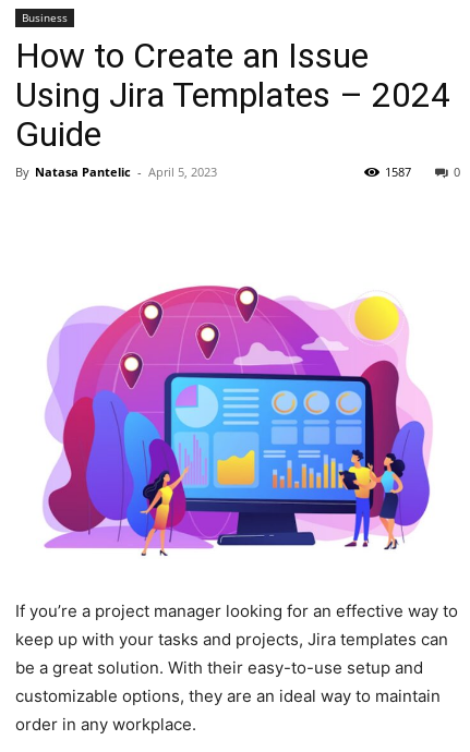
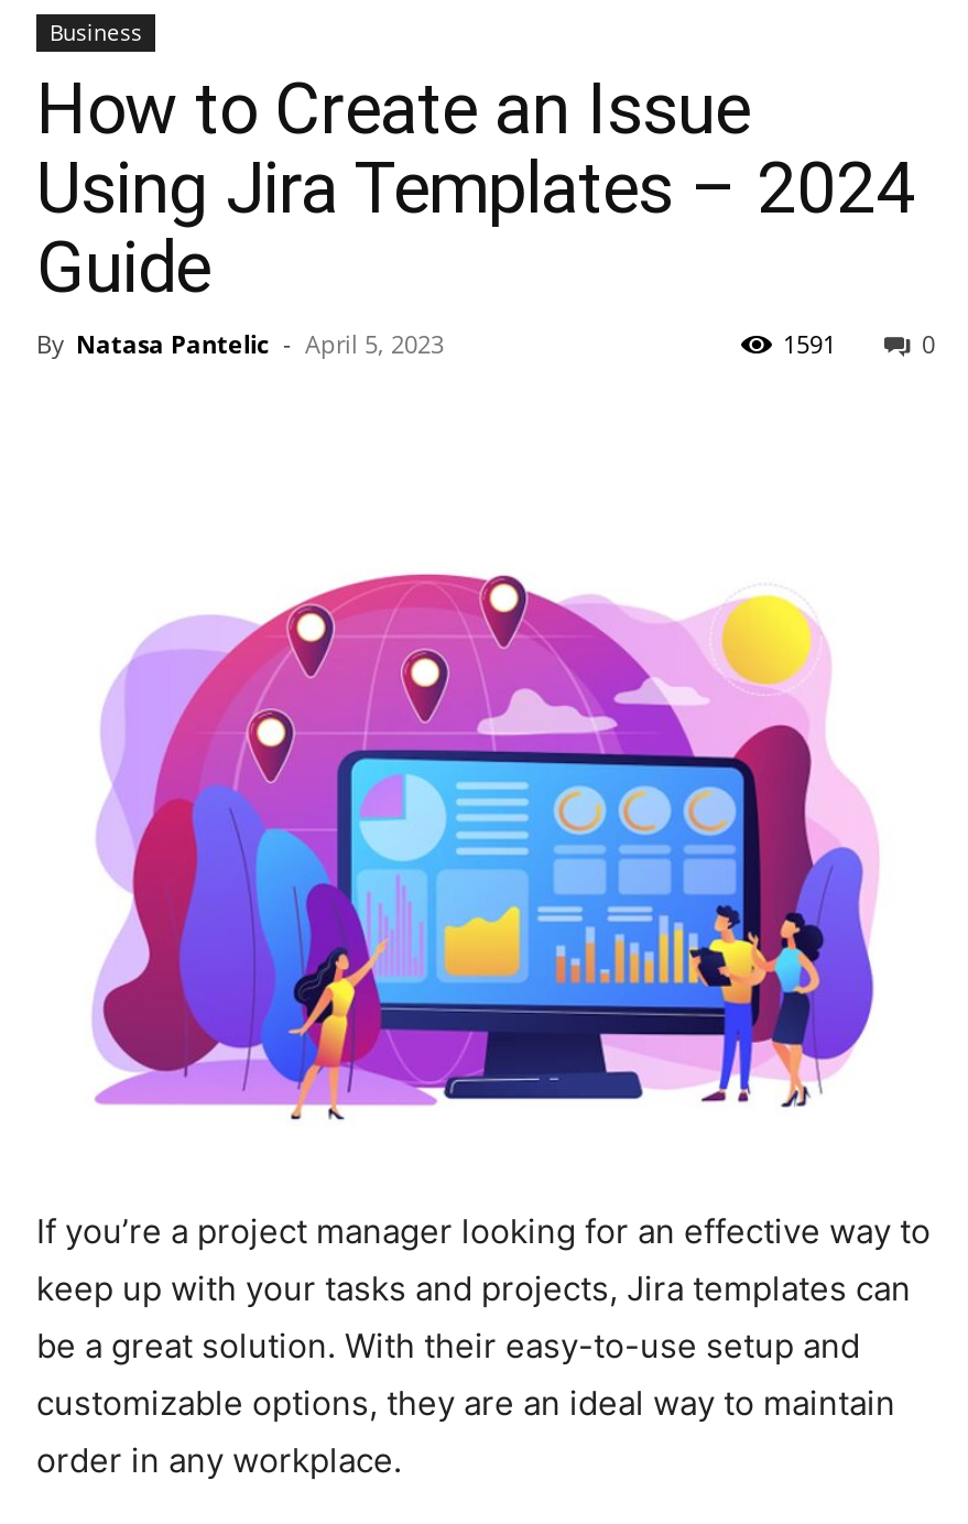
- 1587
+ 1591
